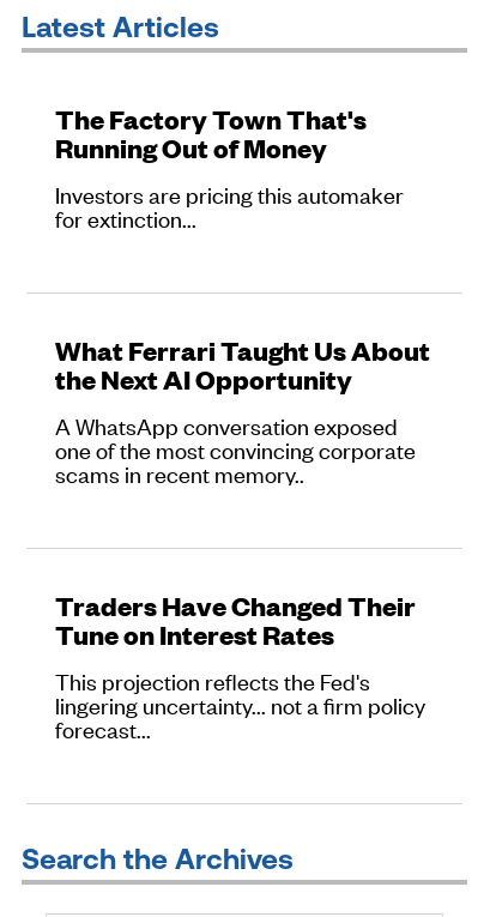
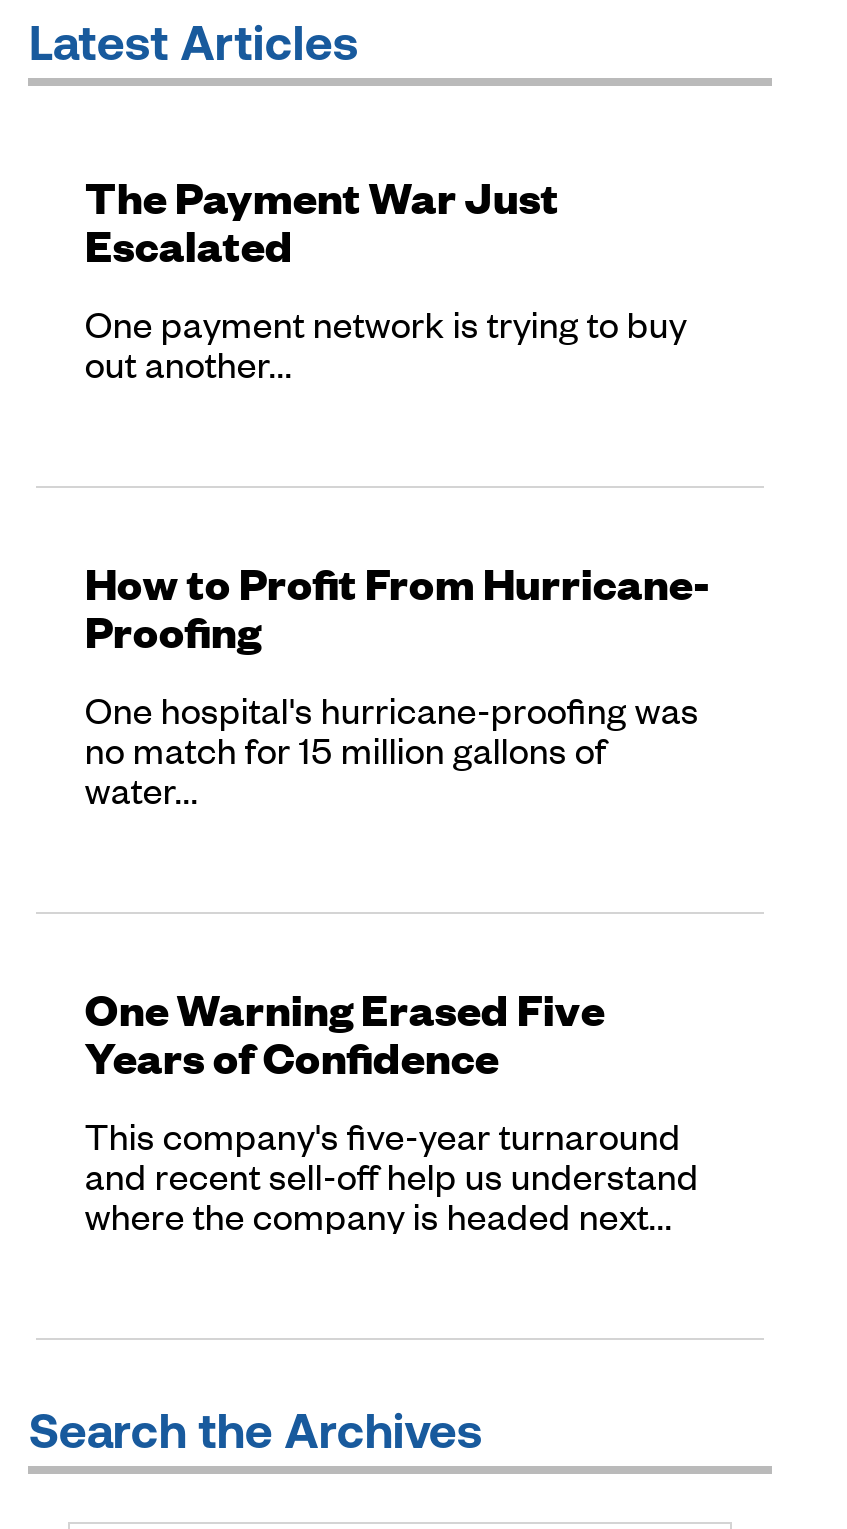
- The Factory Town That's
- Running Out of Money
- Investors are pricing this automaker
- for extinction...
+ The Payment War Just
+ Escalated
+ One payment network is trying to buy
+ out another...

- What Ferrari Taught Us About
- the Next AI Opportunity
- A WhatsApp conversation exposed
- one of the most convincing corporate
- scams in recent memory..
+ How to Profit From Hurricane-
+ Proofing
+ One hospital's hurricane-proofing was
+ no match for 15 million gallons of
+ water...

- Traders Have Changed Their
- Tune on Interest Rates
- This projection reflects the Fed's
- lingering uncertainty... not a firm policy
- forecast...
+ One Warning Erased Five
+ Years of Confidence
+ This company's five-year turnaround
+ and recent sell-off help us understand
+ where the company is headed next...
